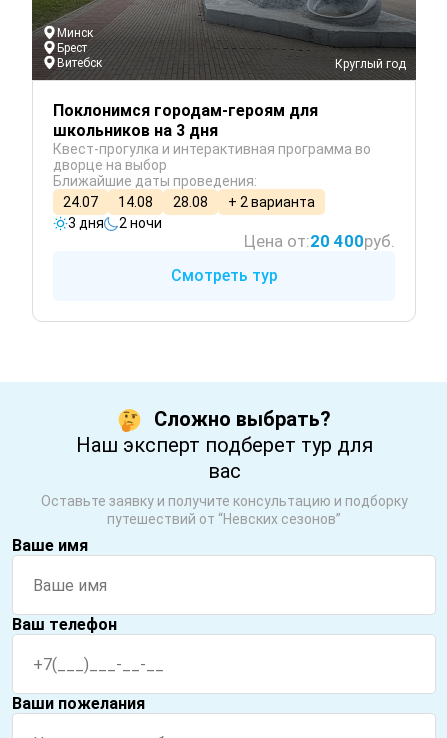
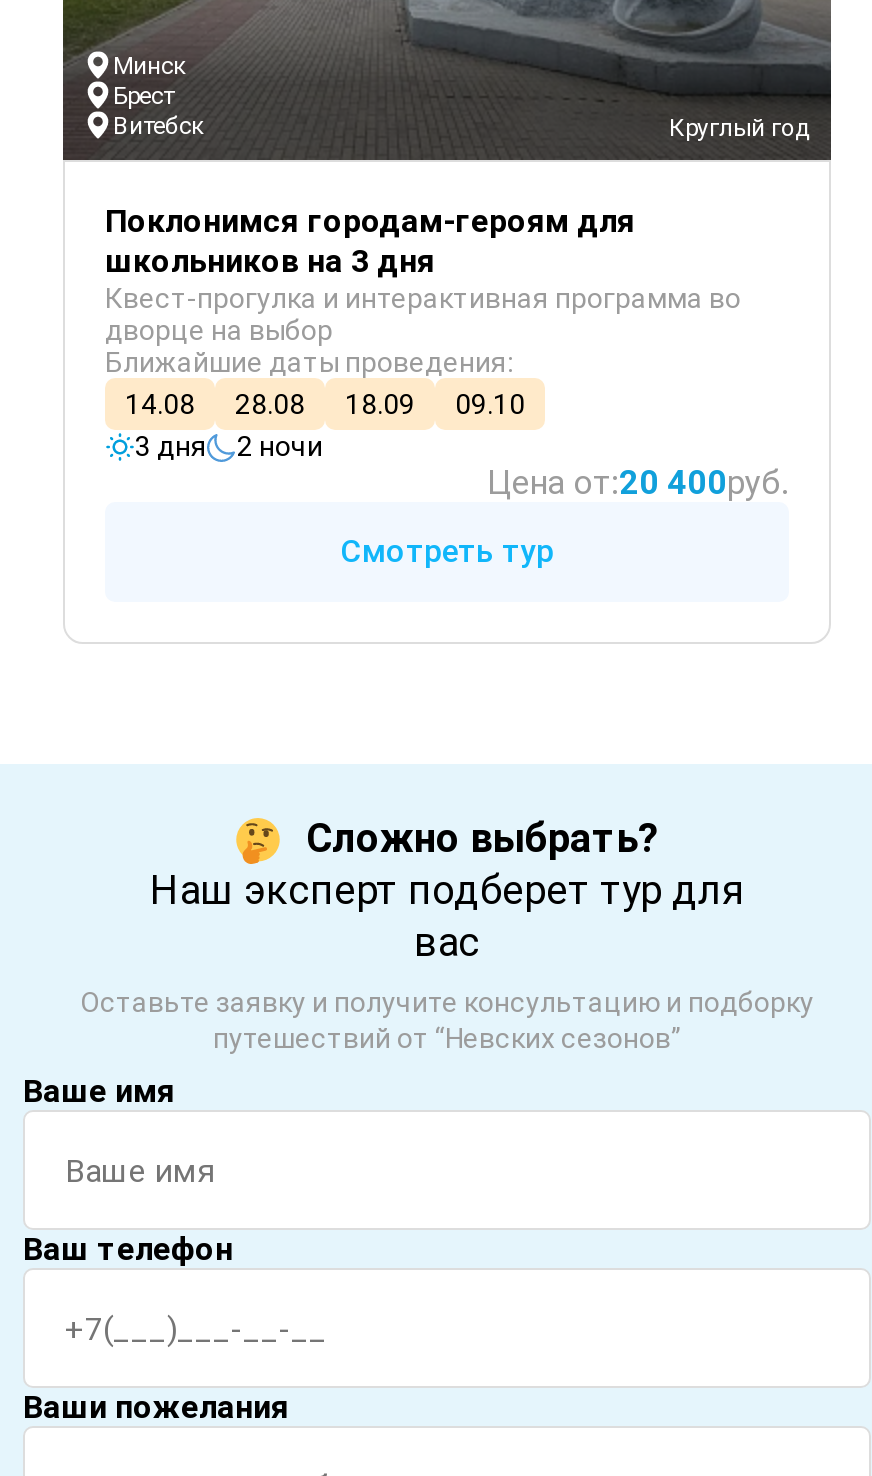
- 24.07

- + 2 варианта
+ 18.09
+ 09.10
